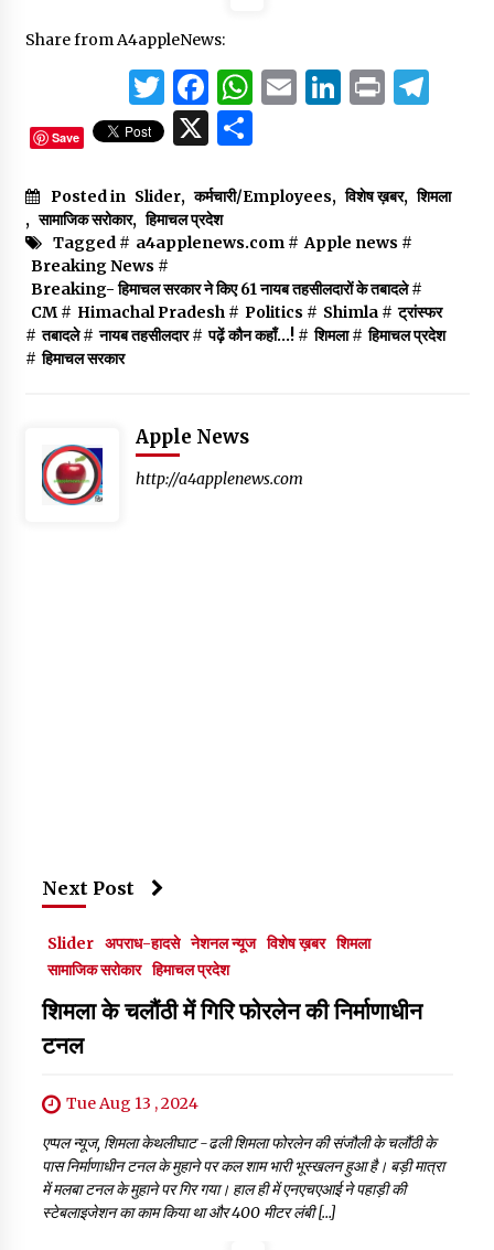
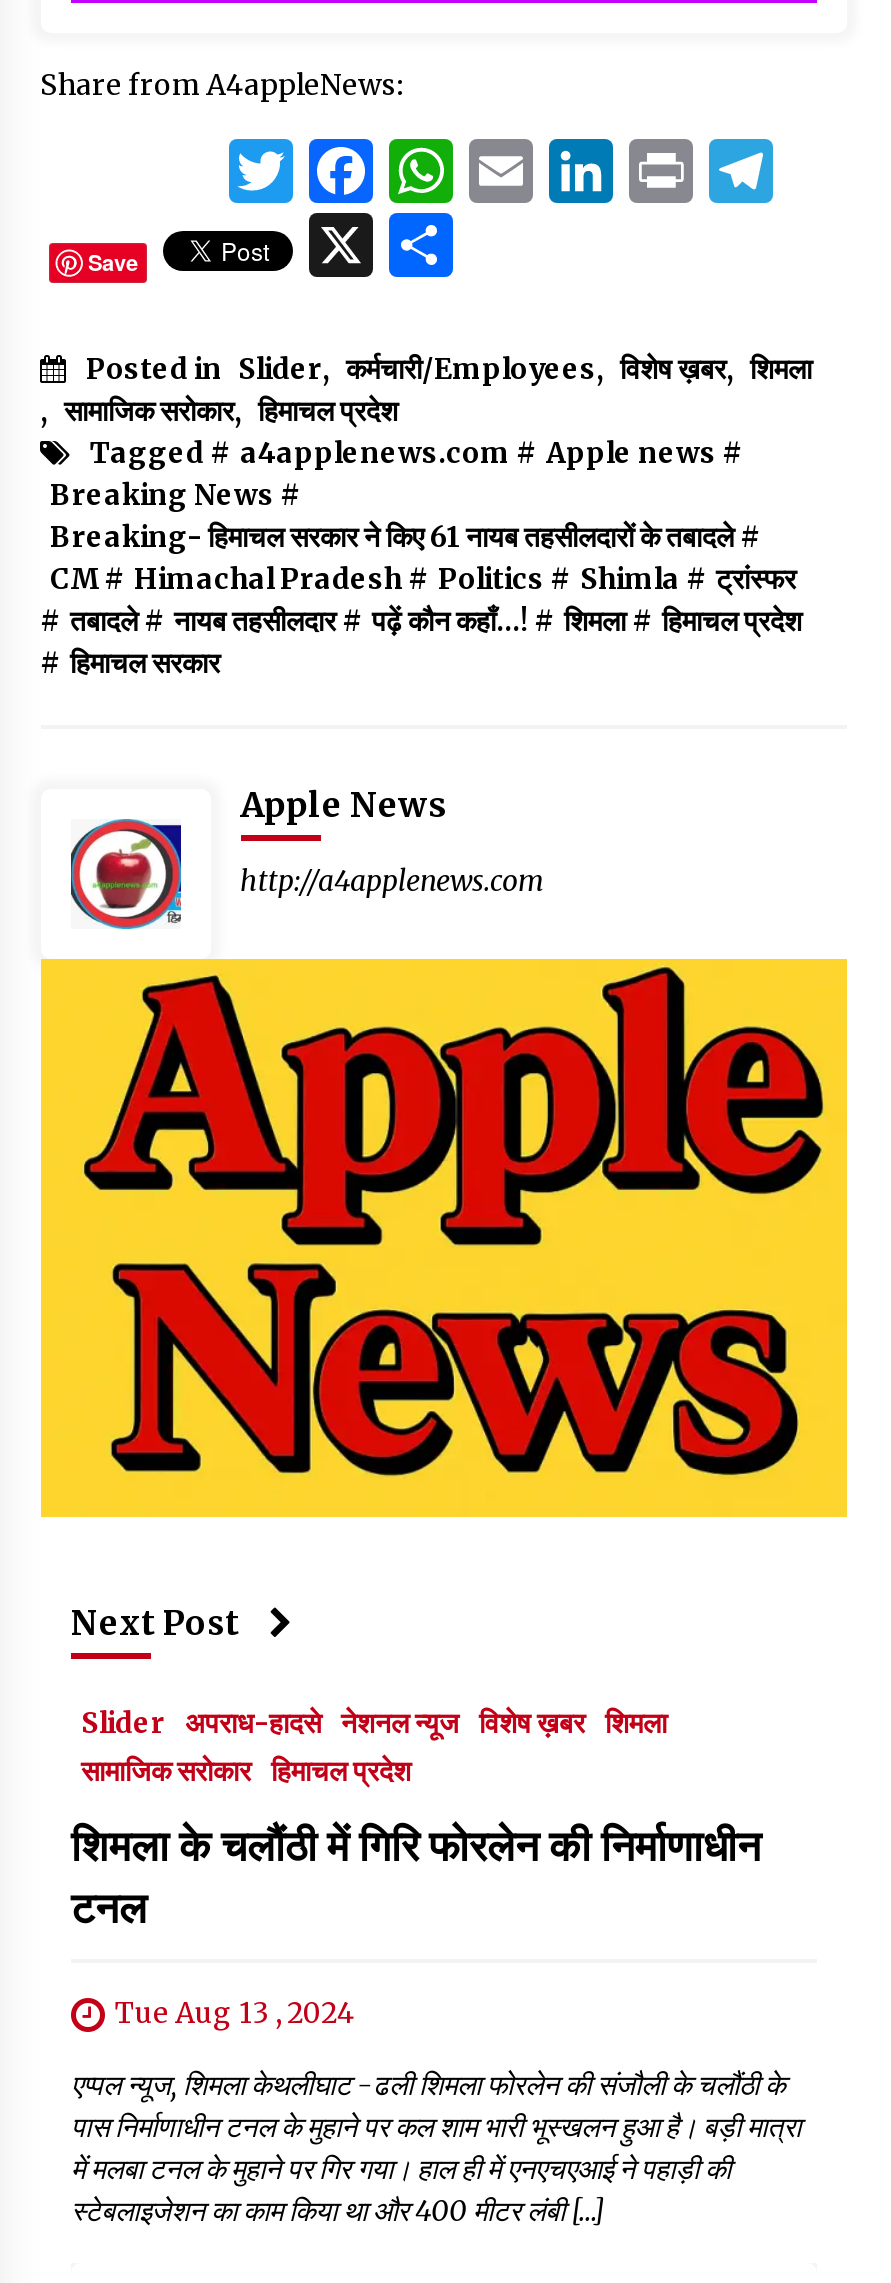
+ [image]
